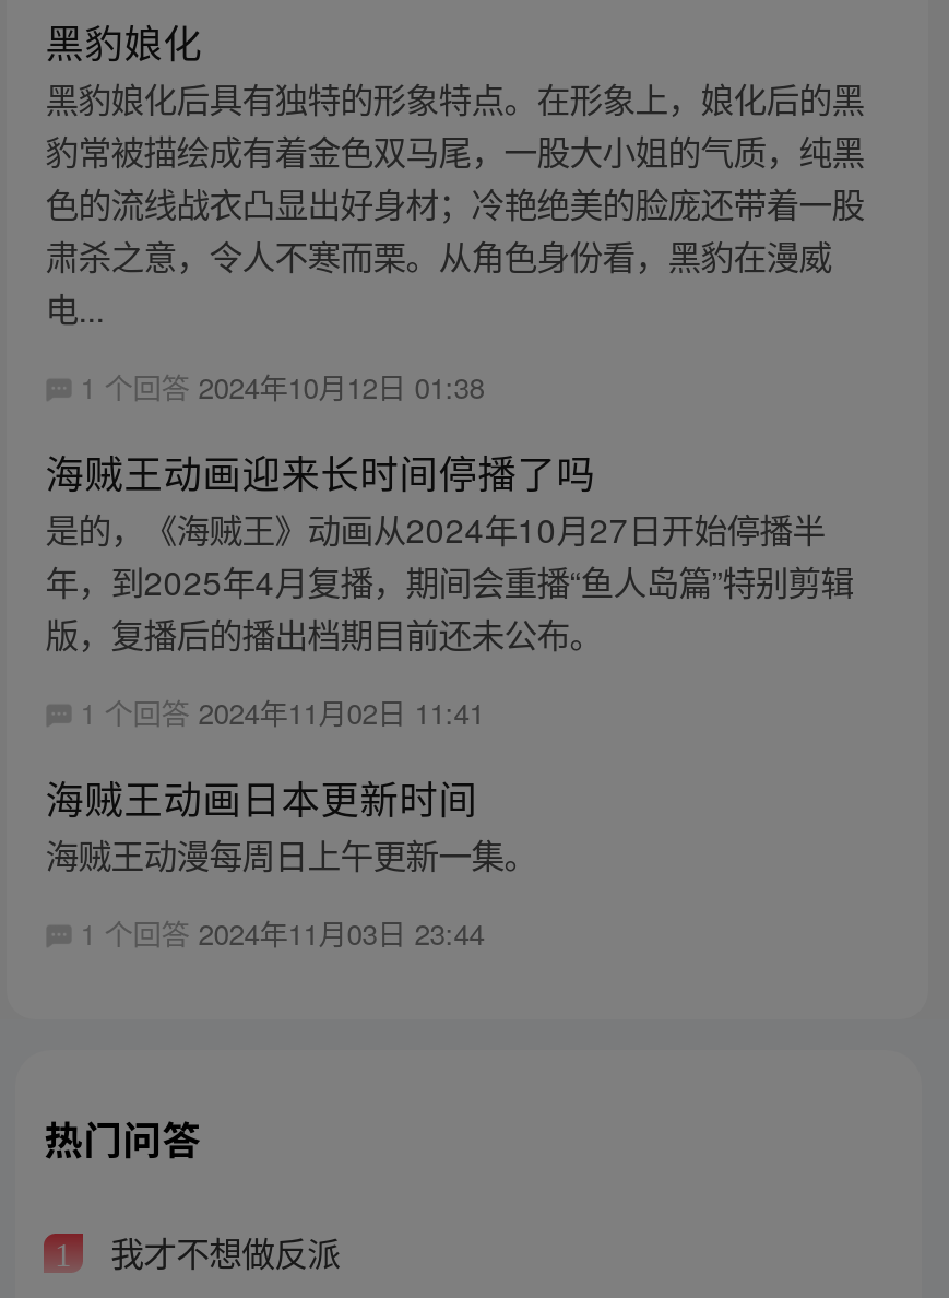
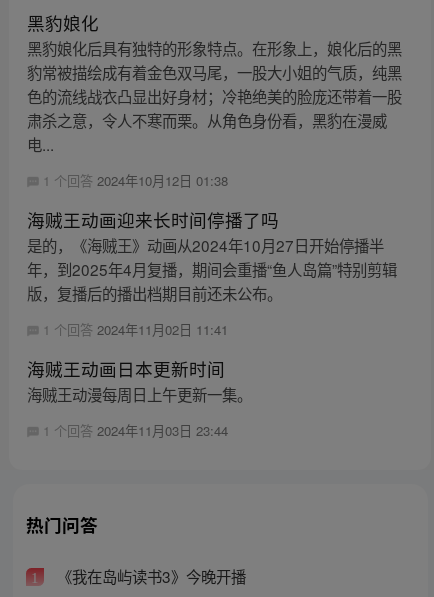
- 我才不想做反派
+ 《我在岛屿读书3》今晚开播
